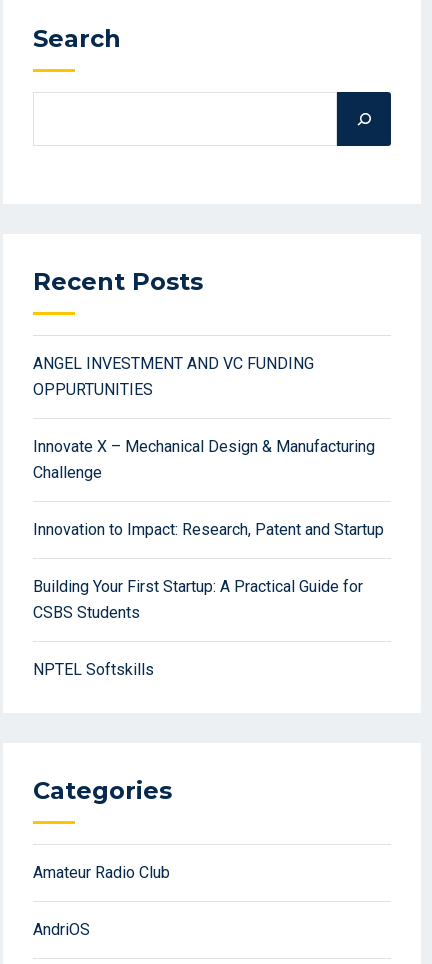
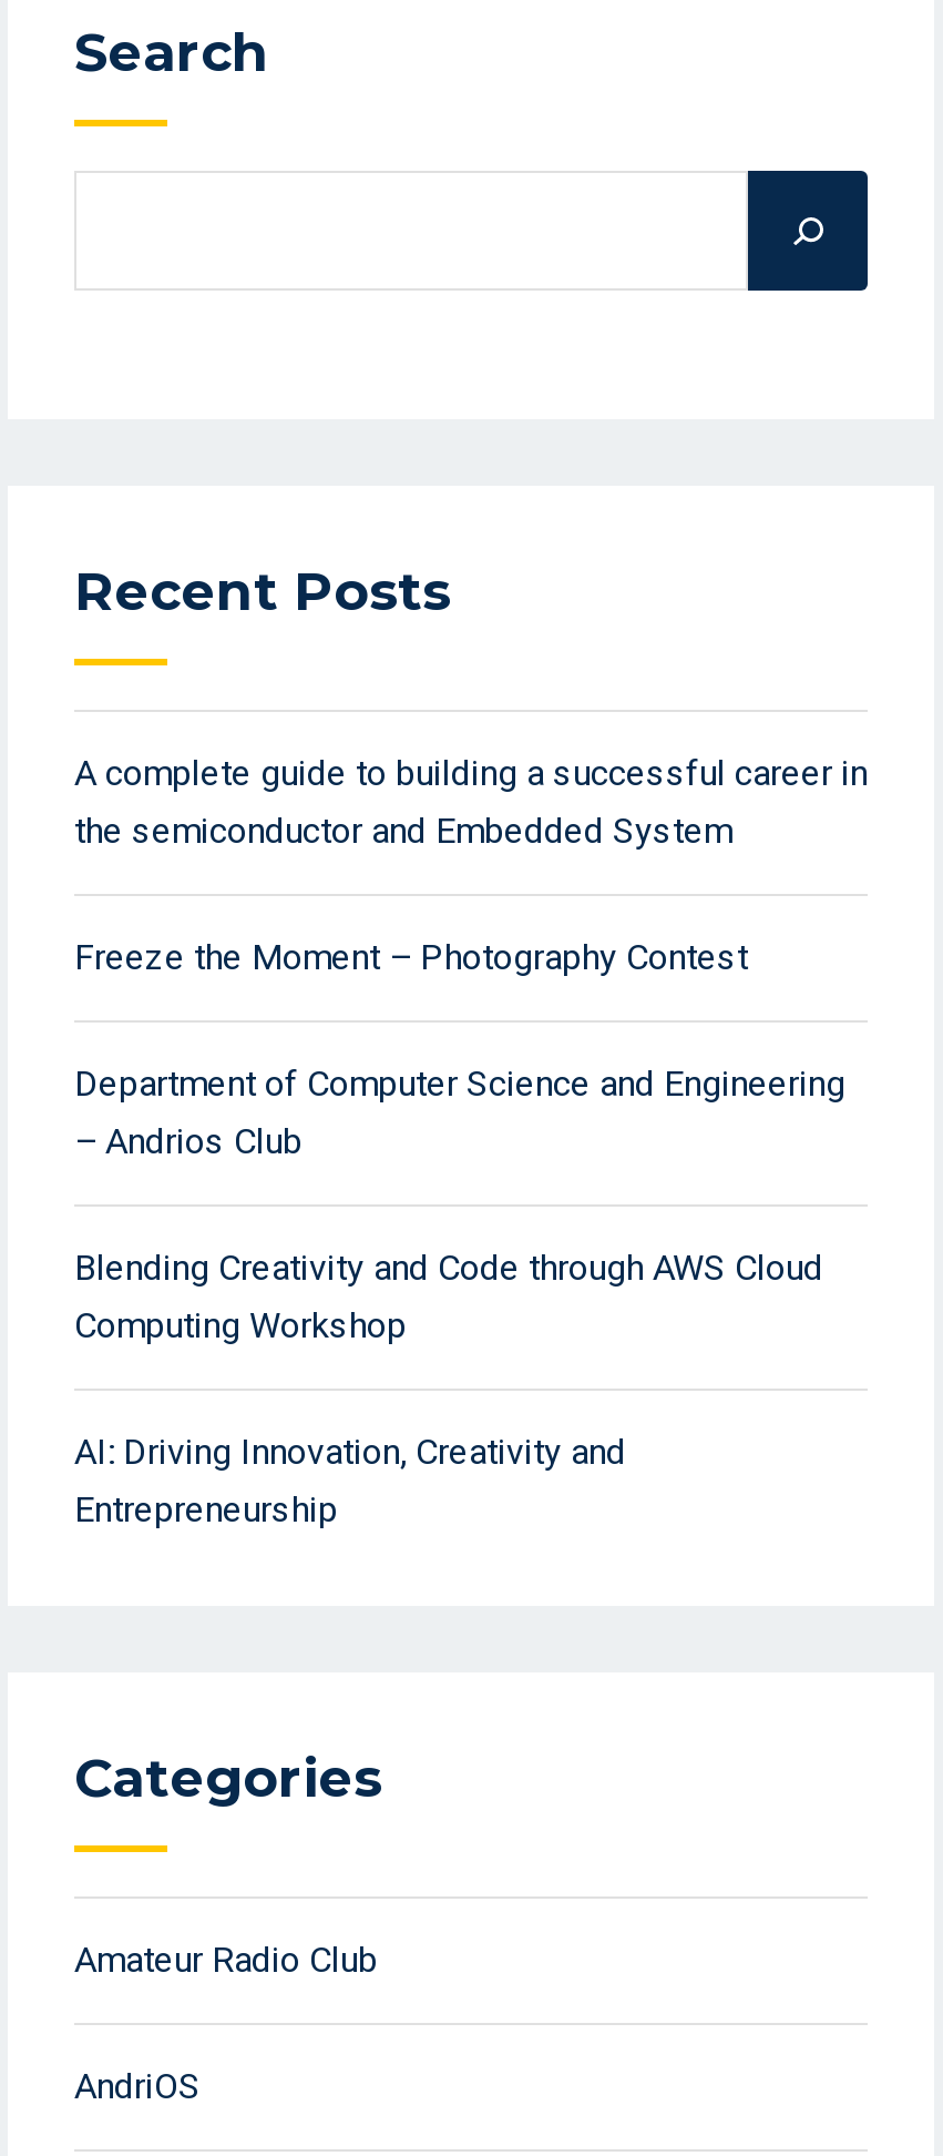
- ANGEL INVESTMENT AND VC FUNDING
- OPPURTUNITIES
+ A complete guide to building a successful career in
+ the semiconductor and Embedded System

- Innovate X – Mechanical Design & Manufacturing
- Challenge
+ Freeze the Moment – Photography Contest

- Innovation to Impact: Research, Patent and Startup
+ Department of Computer Science and Engineering
+ – Andrios Club

- Building Your First Startup: A Practical Guide for
- CSBS Students
+ Blending Creativity and Code through AWS Cloud
+ Computing Workshop

- NPTEL Softskills
+ AI: Driving Innovation, Creativity and
+ Entrepreneurship
